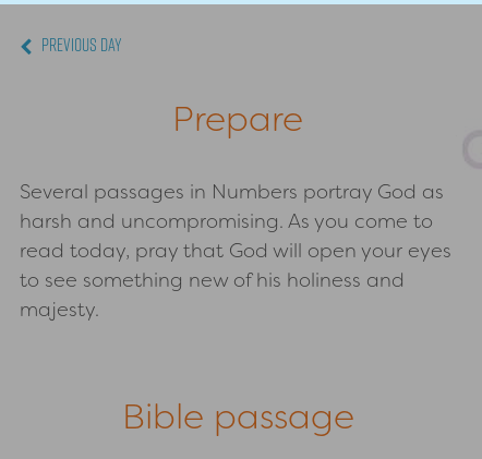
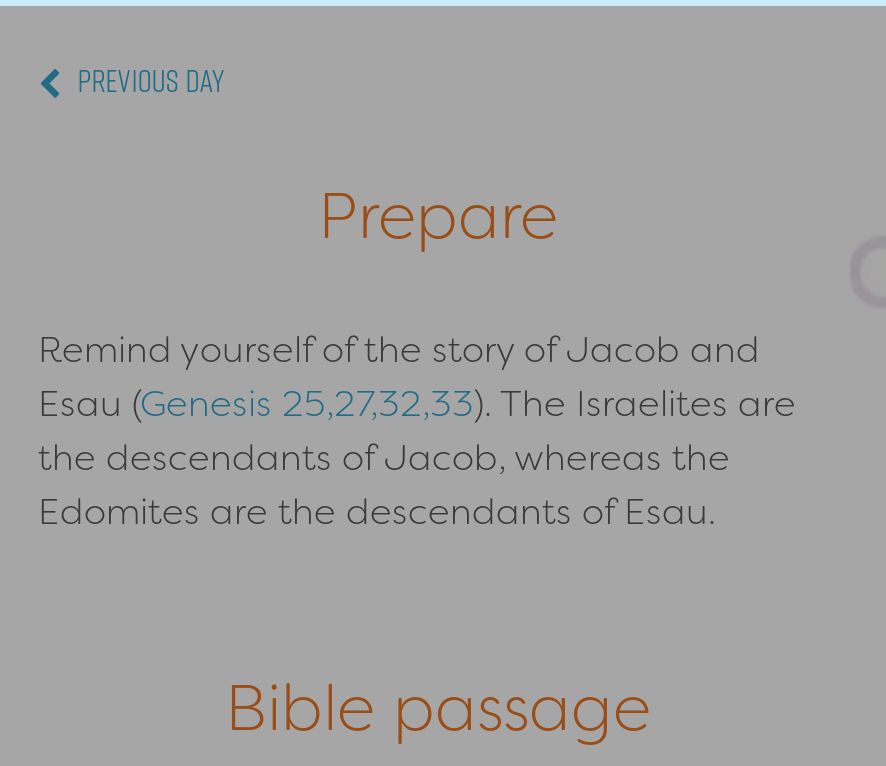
- Several passages in Numbers portray God as
- harsh and uncompromising. As you come to
- read today, pray that God will open your eyes
- to see something new of his holiness and
- majesty.
+ Remind yourself of the story of Jacob and
+ Esau (Genesis 25,27,32,33). The Israelites are
+ the descendants of Jacob, whereas the
+ Edomites are the descendants of Esau.
